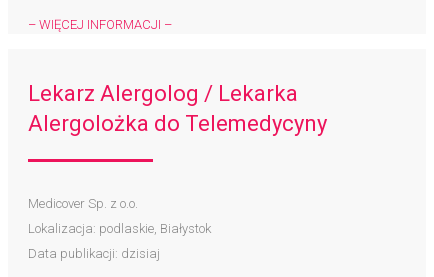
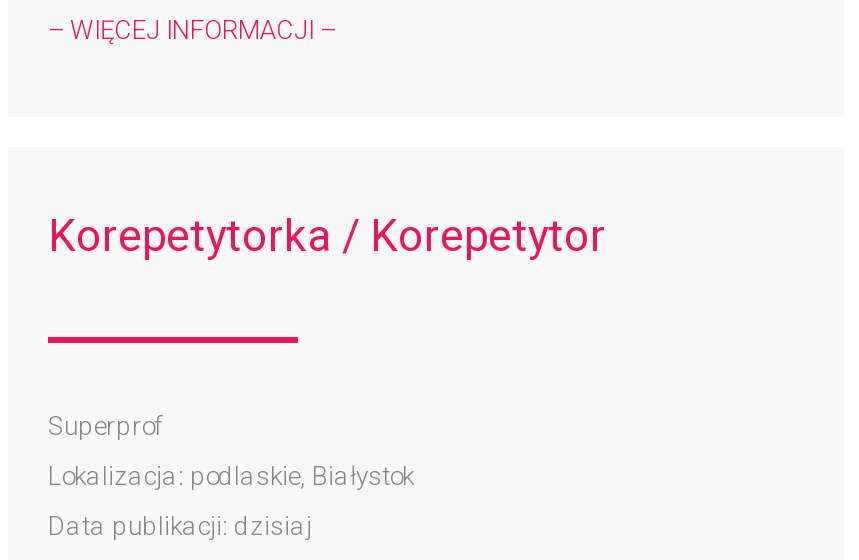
- Lekarz Alergolog / Lekarka
- Alergolożka do Telemedycyny
+ Korepetytorka / Korepetytor

- Medicover Sp. z o.o.
+ Superprof
